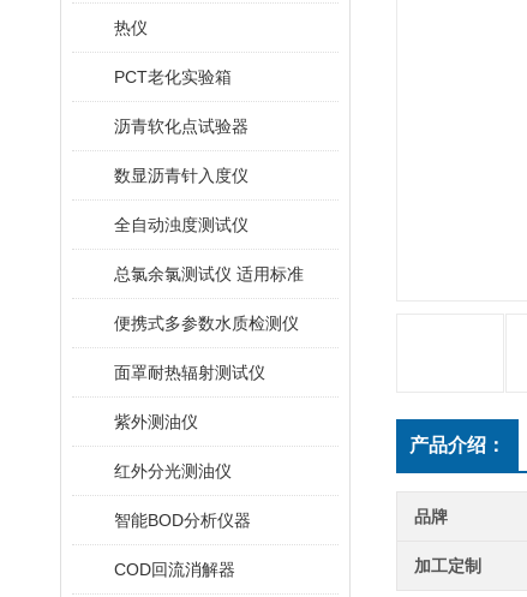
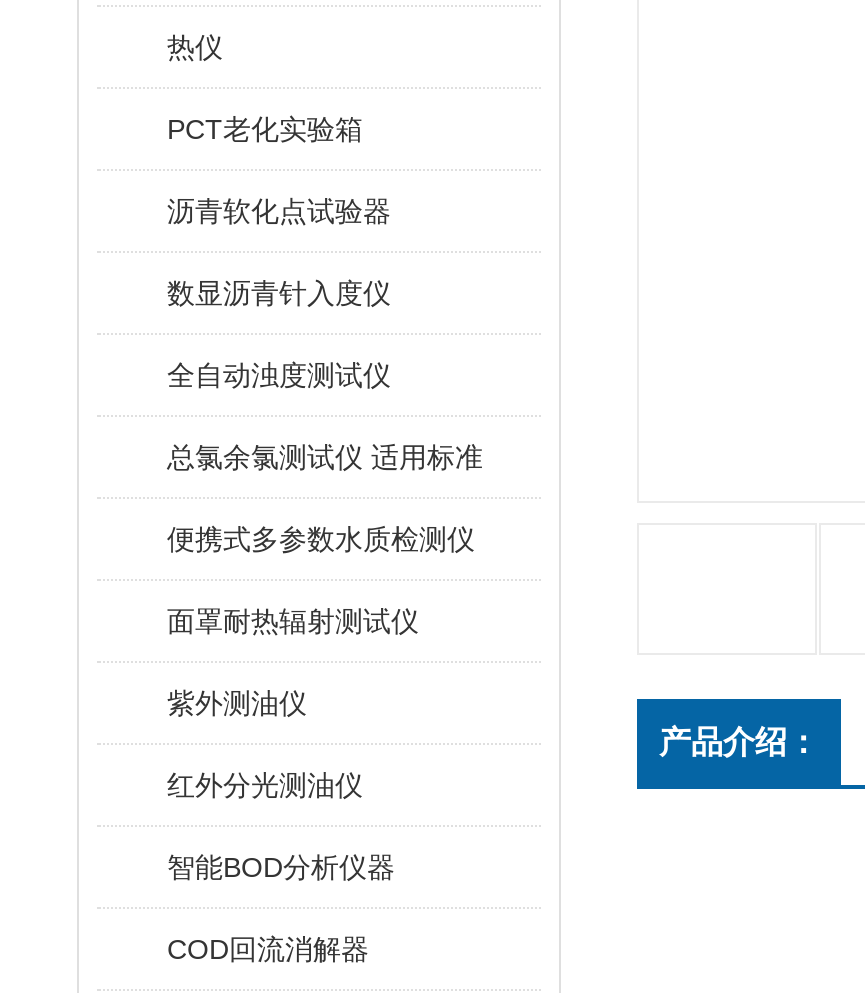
- 品牌
- 加工定制
